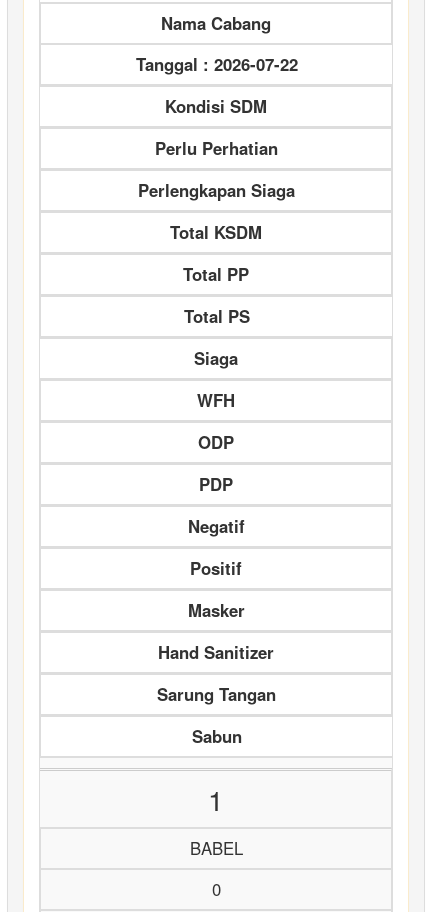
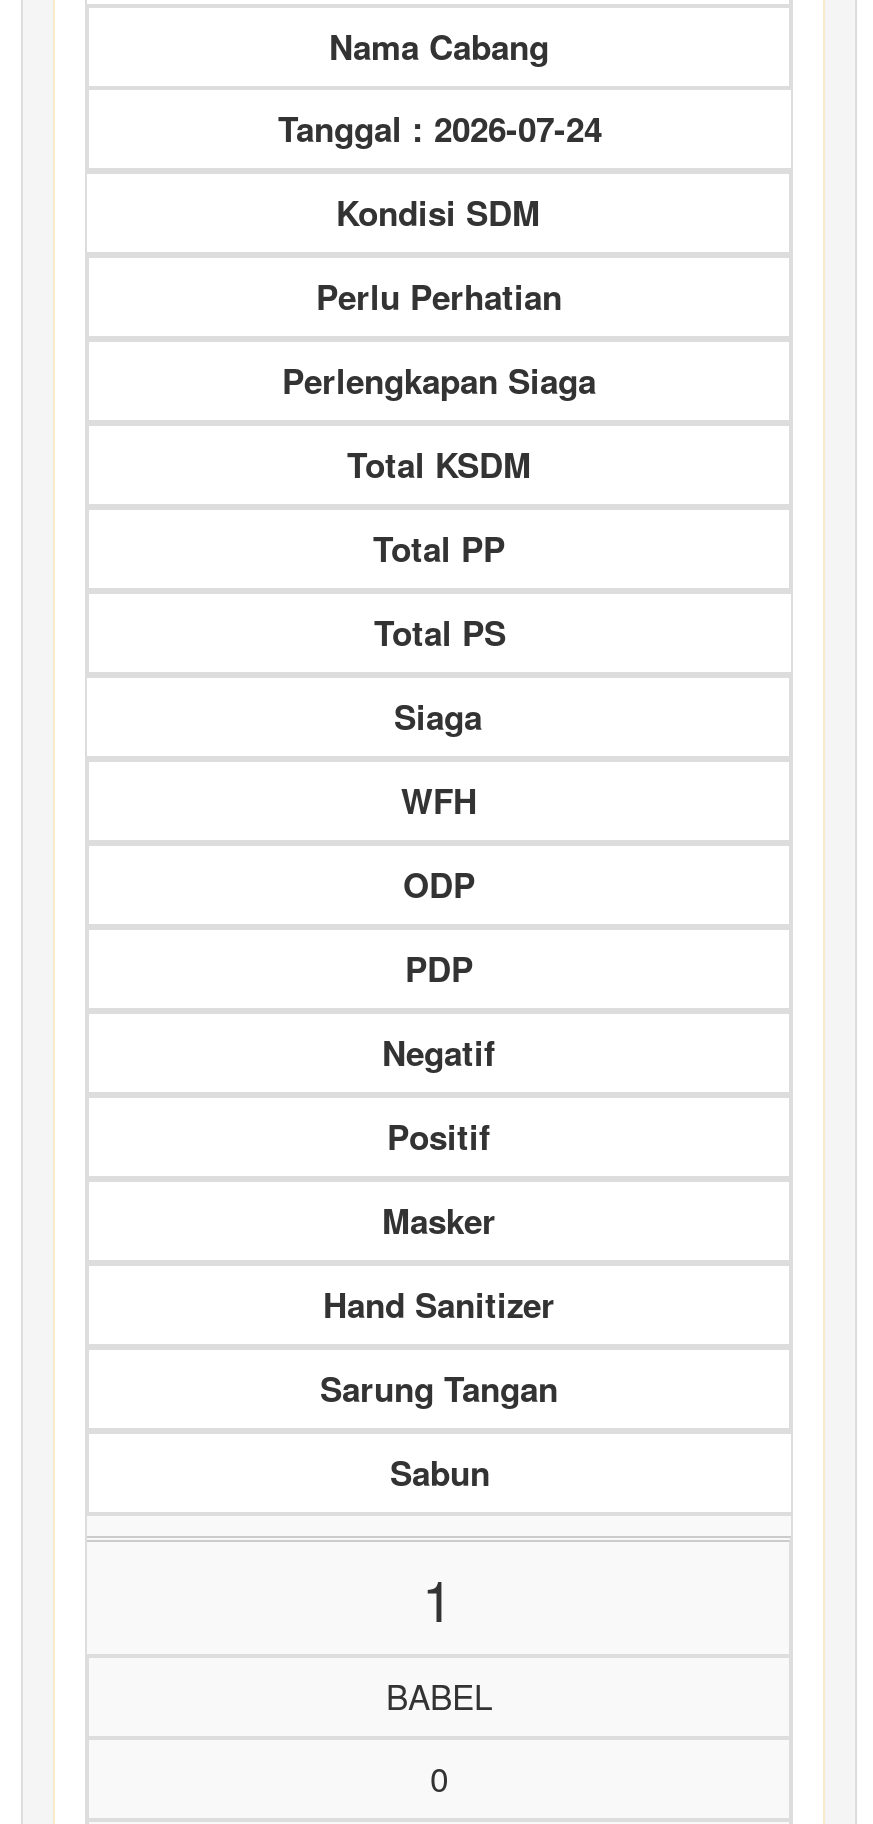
- Tanggal : 2026-07-22
+ Tanggal : 2026-07-24
